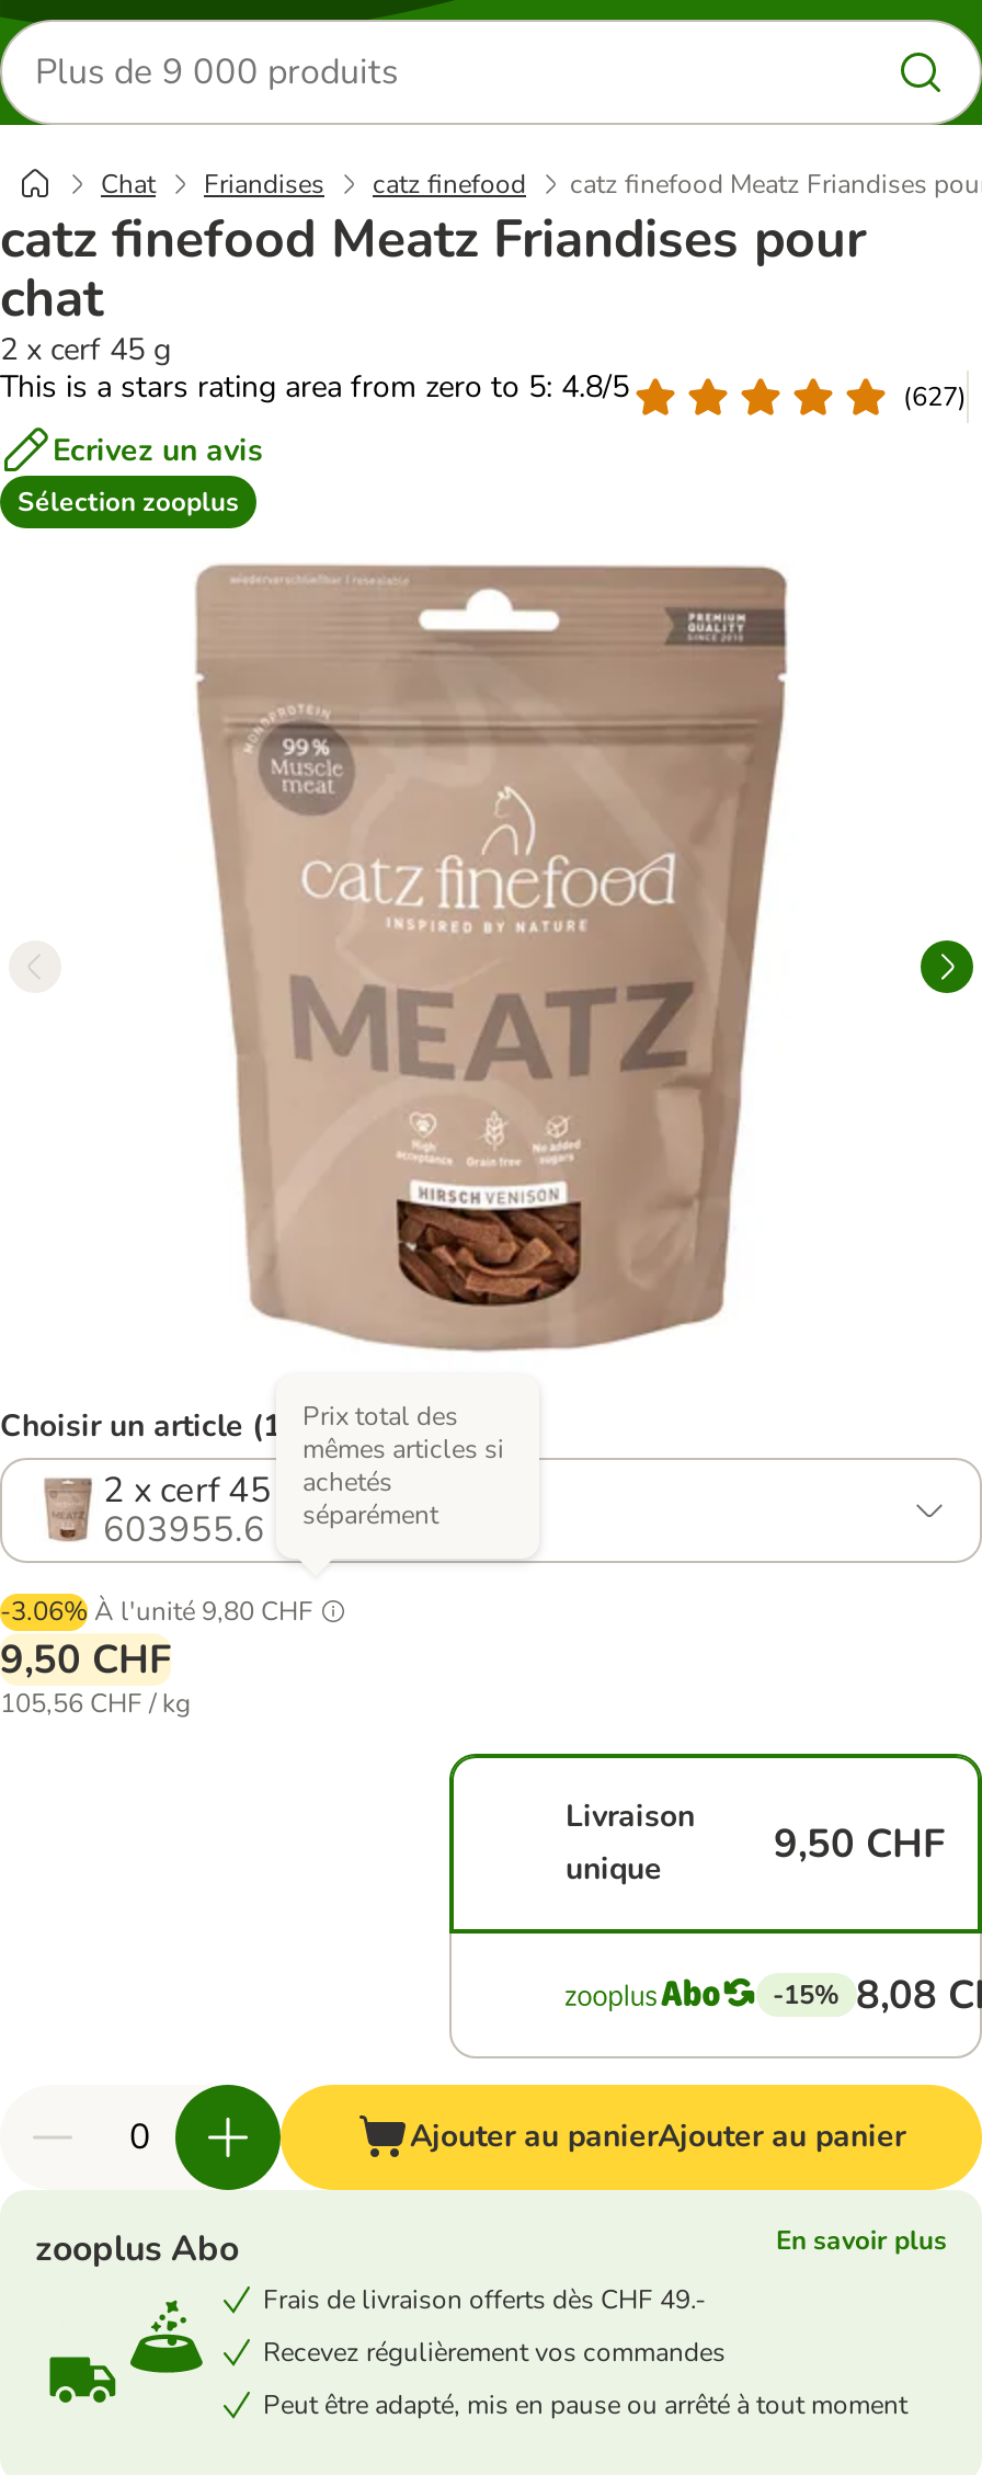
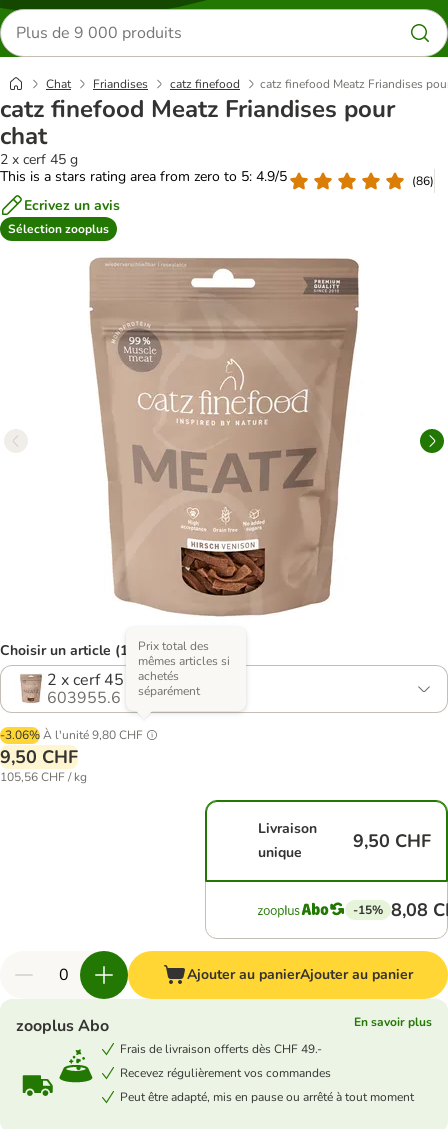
- This is a stars rating area from zero to 5: 4.8/5
+ This is a stars rating area from zero to 5: 4.9/5

- (627)
+ (86)
